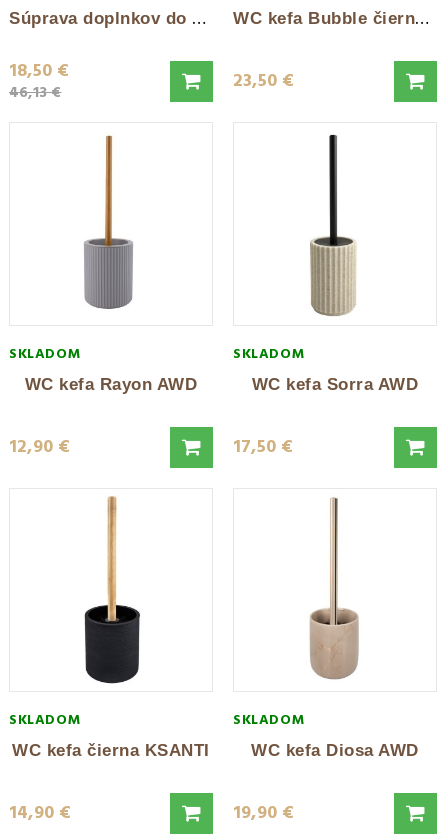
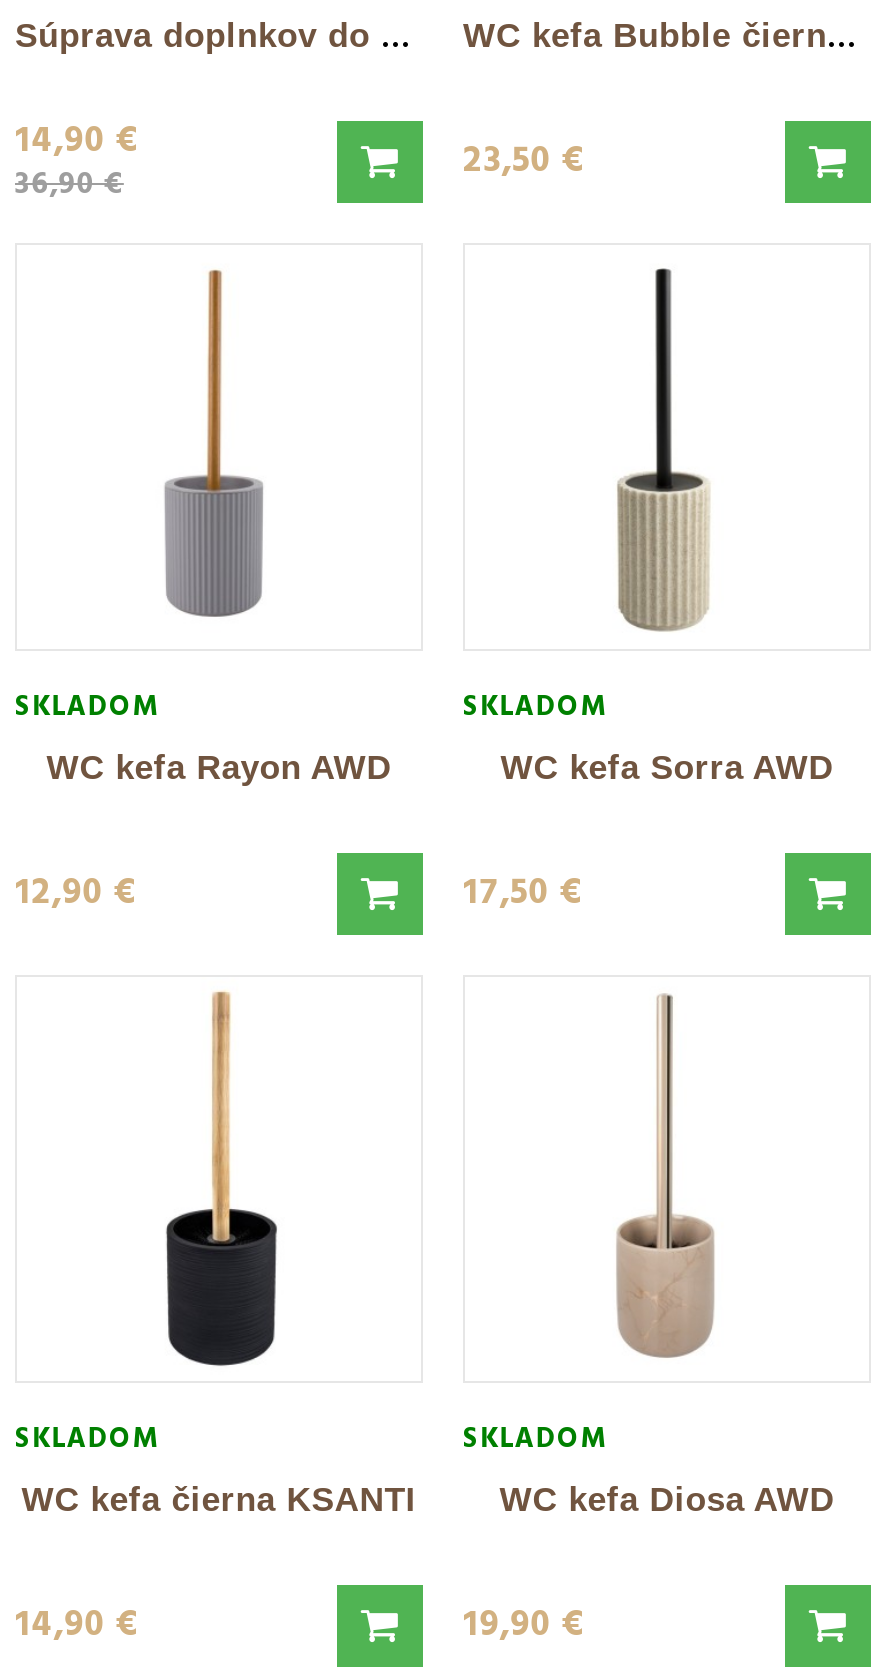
- 18,50 €
+ 14,90 €

- 46,13 €
+ 36,90 €
